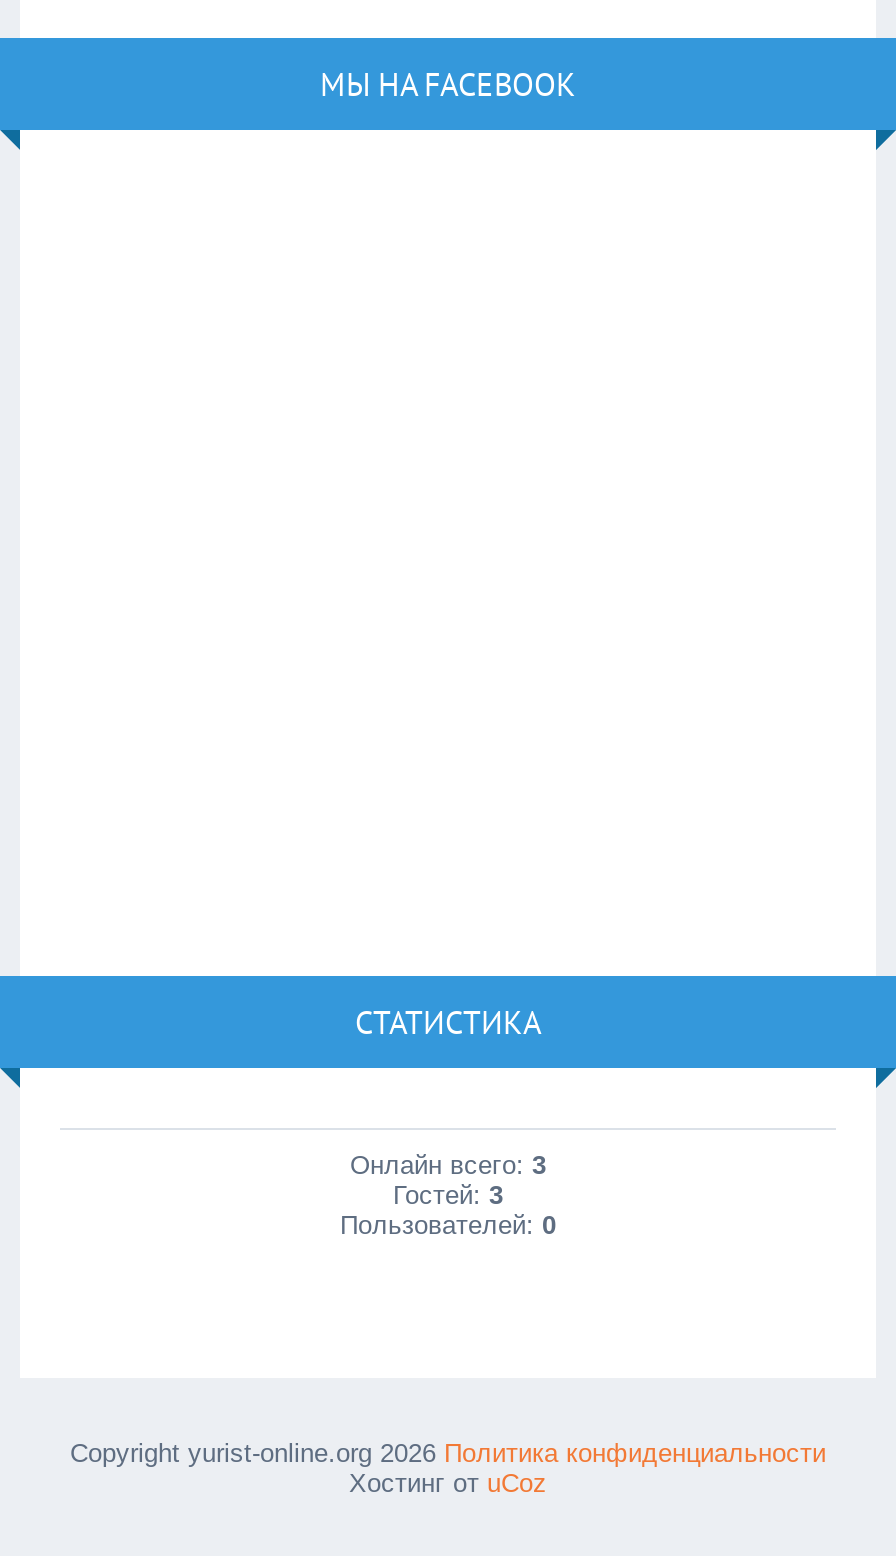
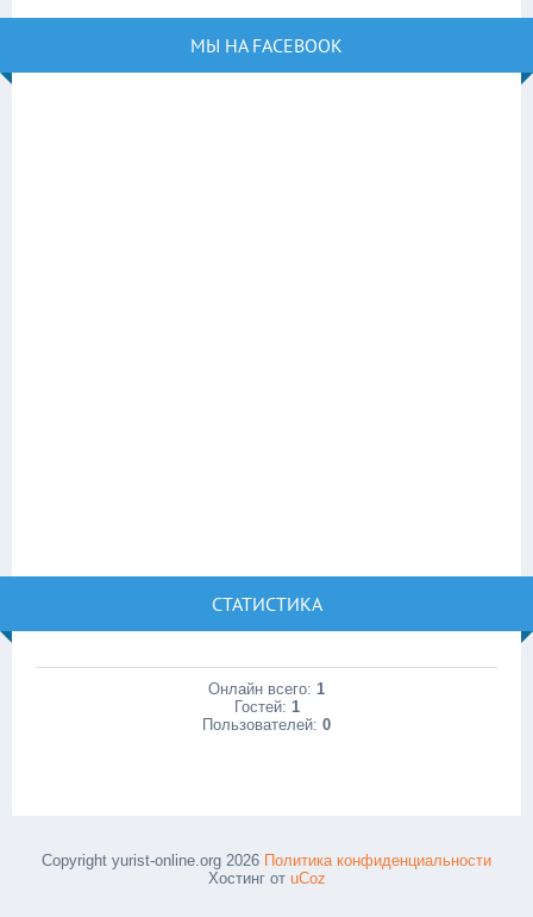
- Онлайн всего: 3
+ Онлайн всего: 1

- Гостей: 3
+ Гостей: 1
